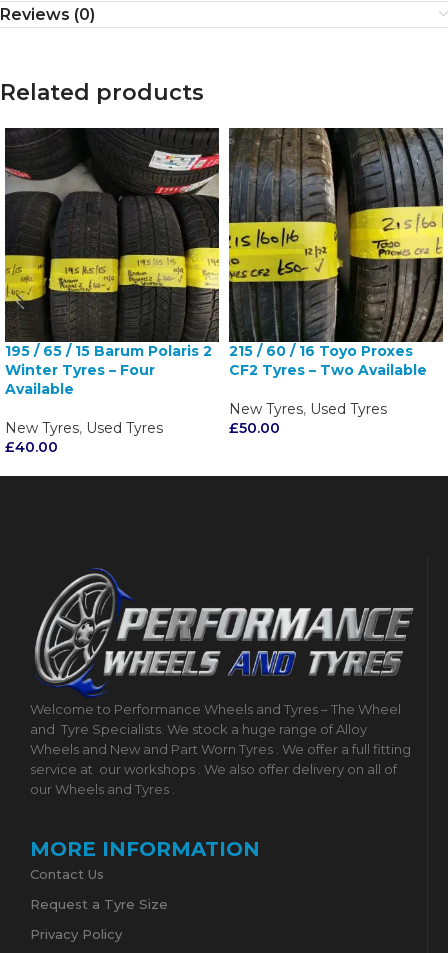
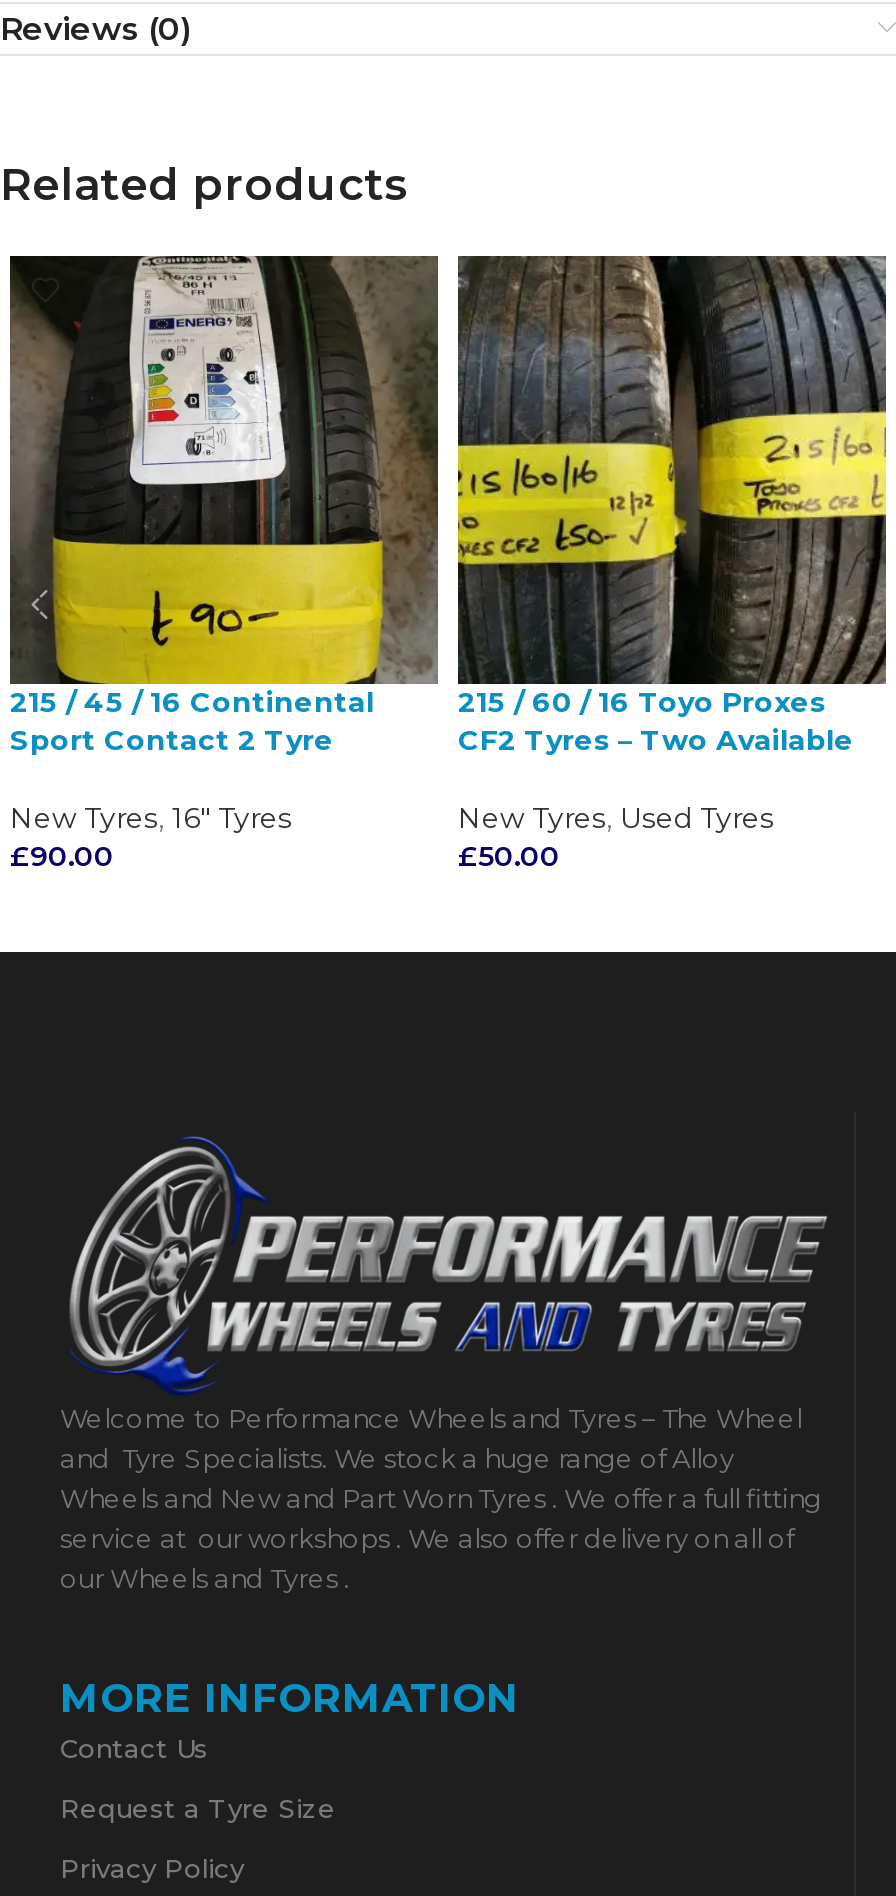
- [image]
- 195 / 65 / 15 Barum Polaris 2
- Winter Tyres – Four
- Available
+ [image]
+ 215 / 45 / 16 Continental
+ Sport Contact 2 Tyre

- New Tyres, Used Tyres
- £40.00
+ New Tyres, 16" Tyres
+ £90.00
